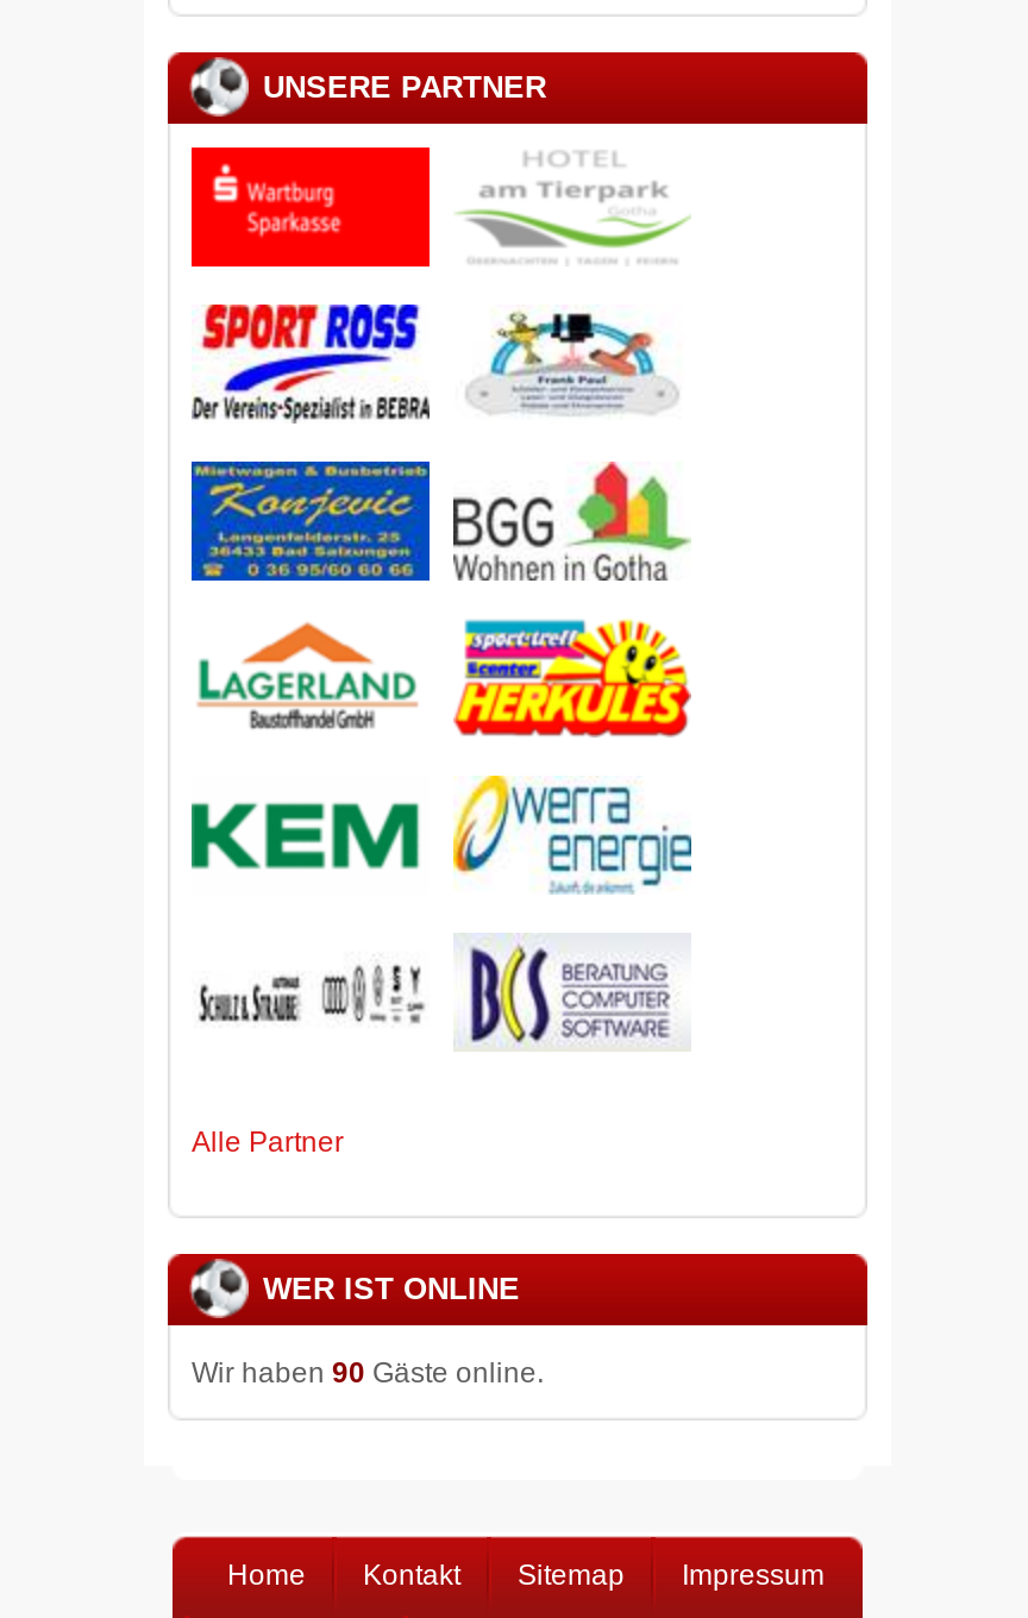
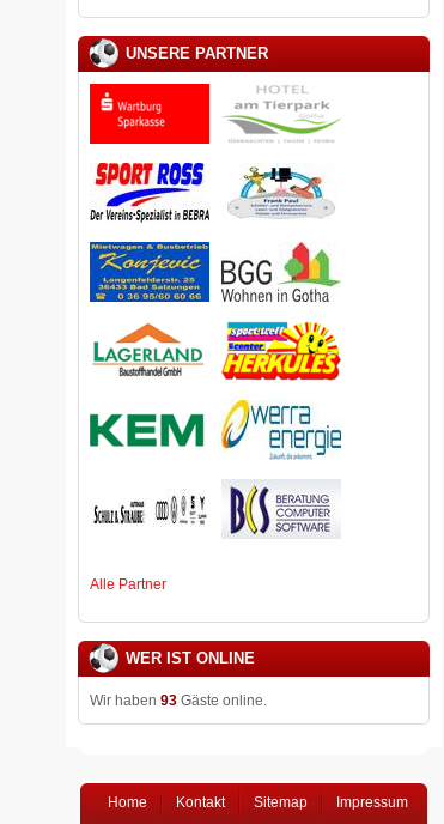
- Wir haben 90 Gäste online.
+ Wir haben 93 Gäste online.
